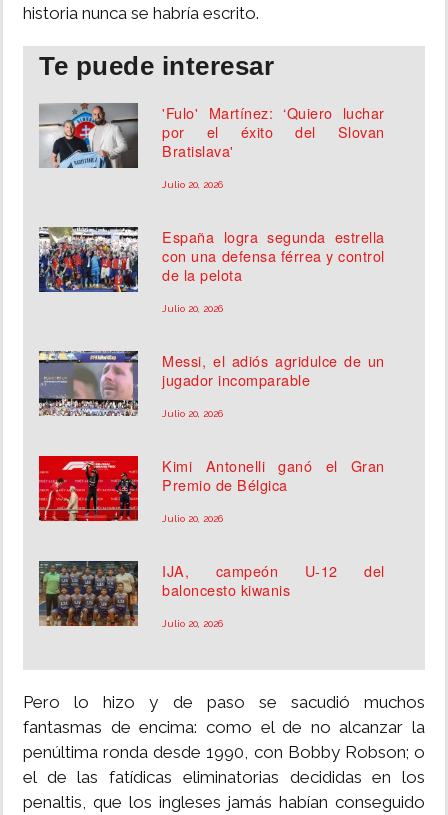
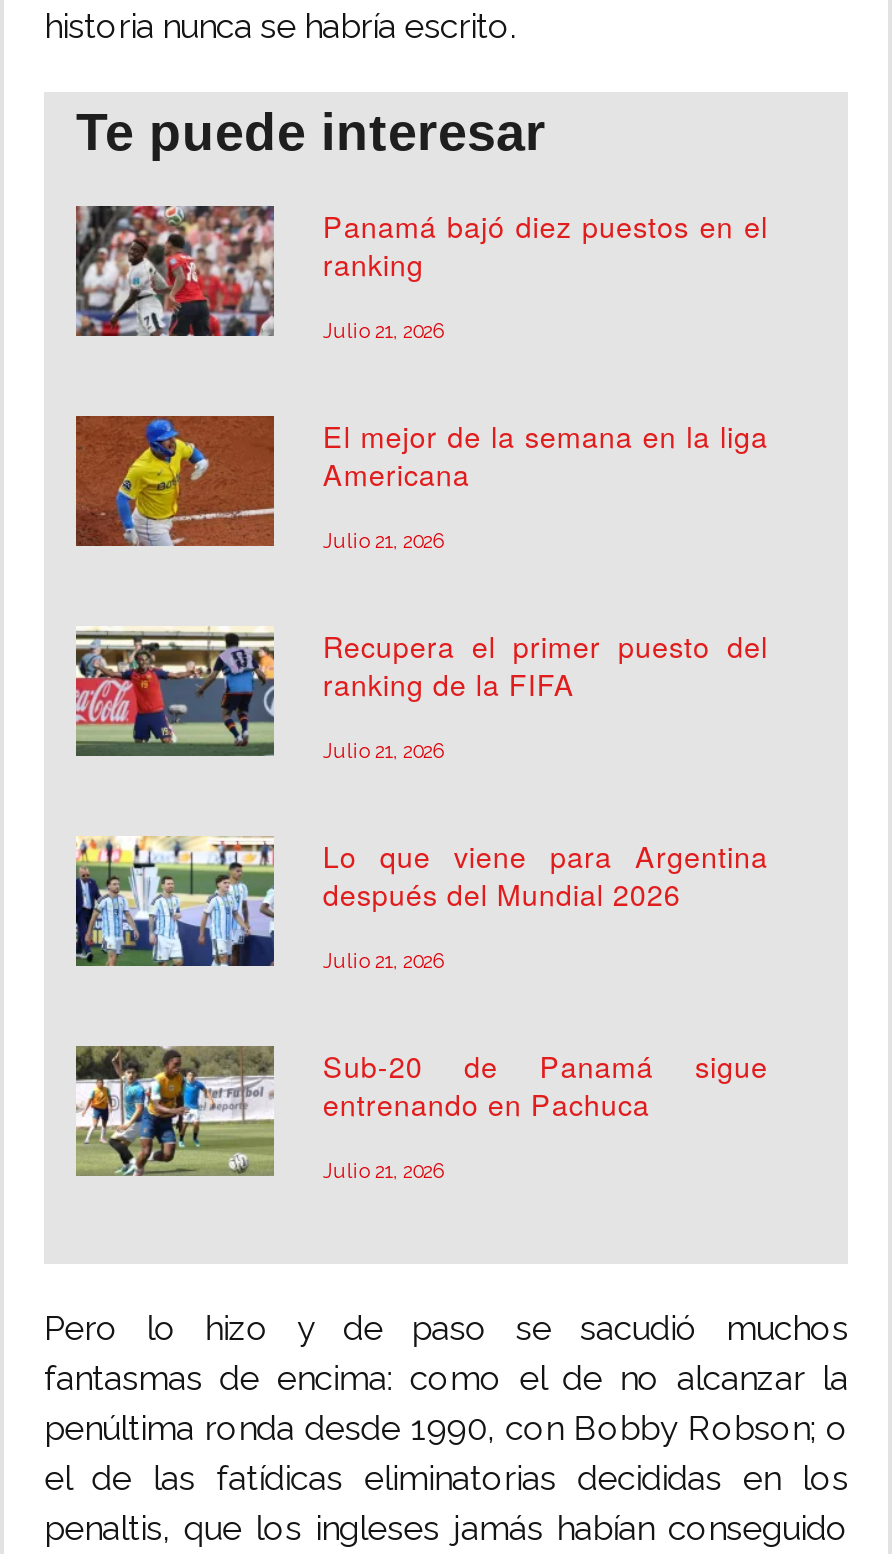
- [image]
- 'Fulo' Martínez: ‘Quiero luchar
- por el éxito del Slovan
- Bratislava'
+ [image]
+ Panamá bajó diez puestos en el
+ ranking

- Julio 20, 2026
+ Julio 21, 2026

- [image]
- España logra segunda estrella
- con una defensa férrea y control
- de la pelota
+ [image]
+ El mejor de la semana en la liga
+ Americana

- Julio 20, 2026
+ Julio 21, 2026

- [image]
- Messi, el adiós agridulce de un
- jugador incomparable
+ [image]
+ Recupera el primer puesto del
+ ranking de la FIFA

- Julio 20, 2026
+ Julio 21, 2026

- [image]
- Kimi Antonelli ganó el Gran
- Premio de Bélgica
+ [image]
+ Lo que viene para Argentina
+ después del Mundial 2026

- Julio 20, 2026
+ Julio 21, 2026

- [image]
- IJA, campeón U-12 del
- baloncesto kiwanis
+ [image]
+ Sub-20 de Panamá sigue
+ entrenando en Pachuca

- Julio 20, 2026
+ Julio 21, 2026
